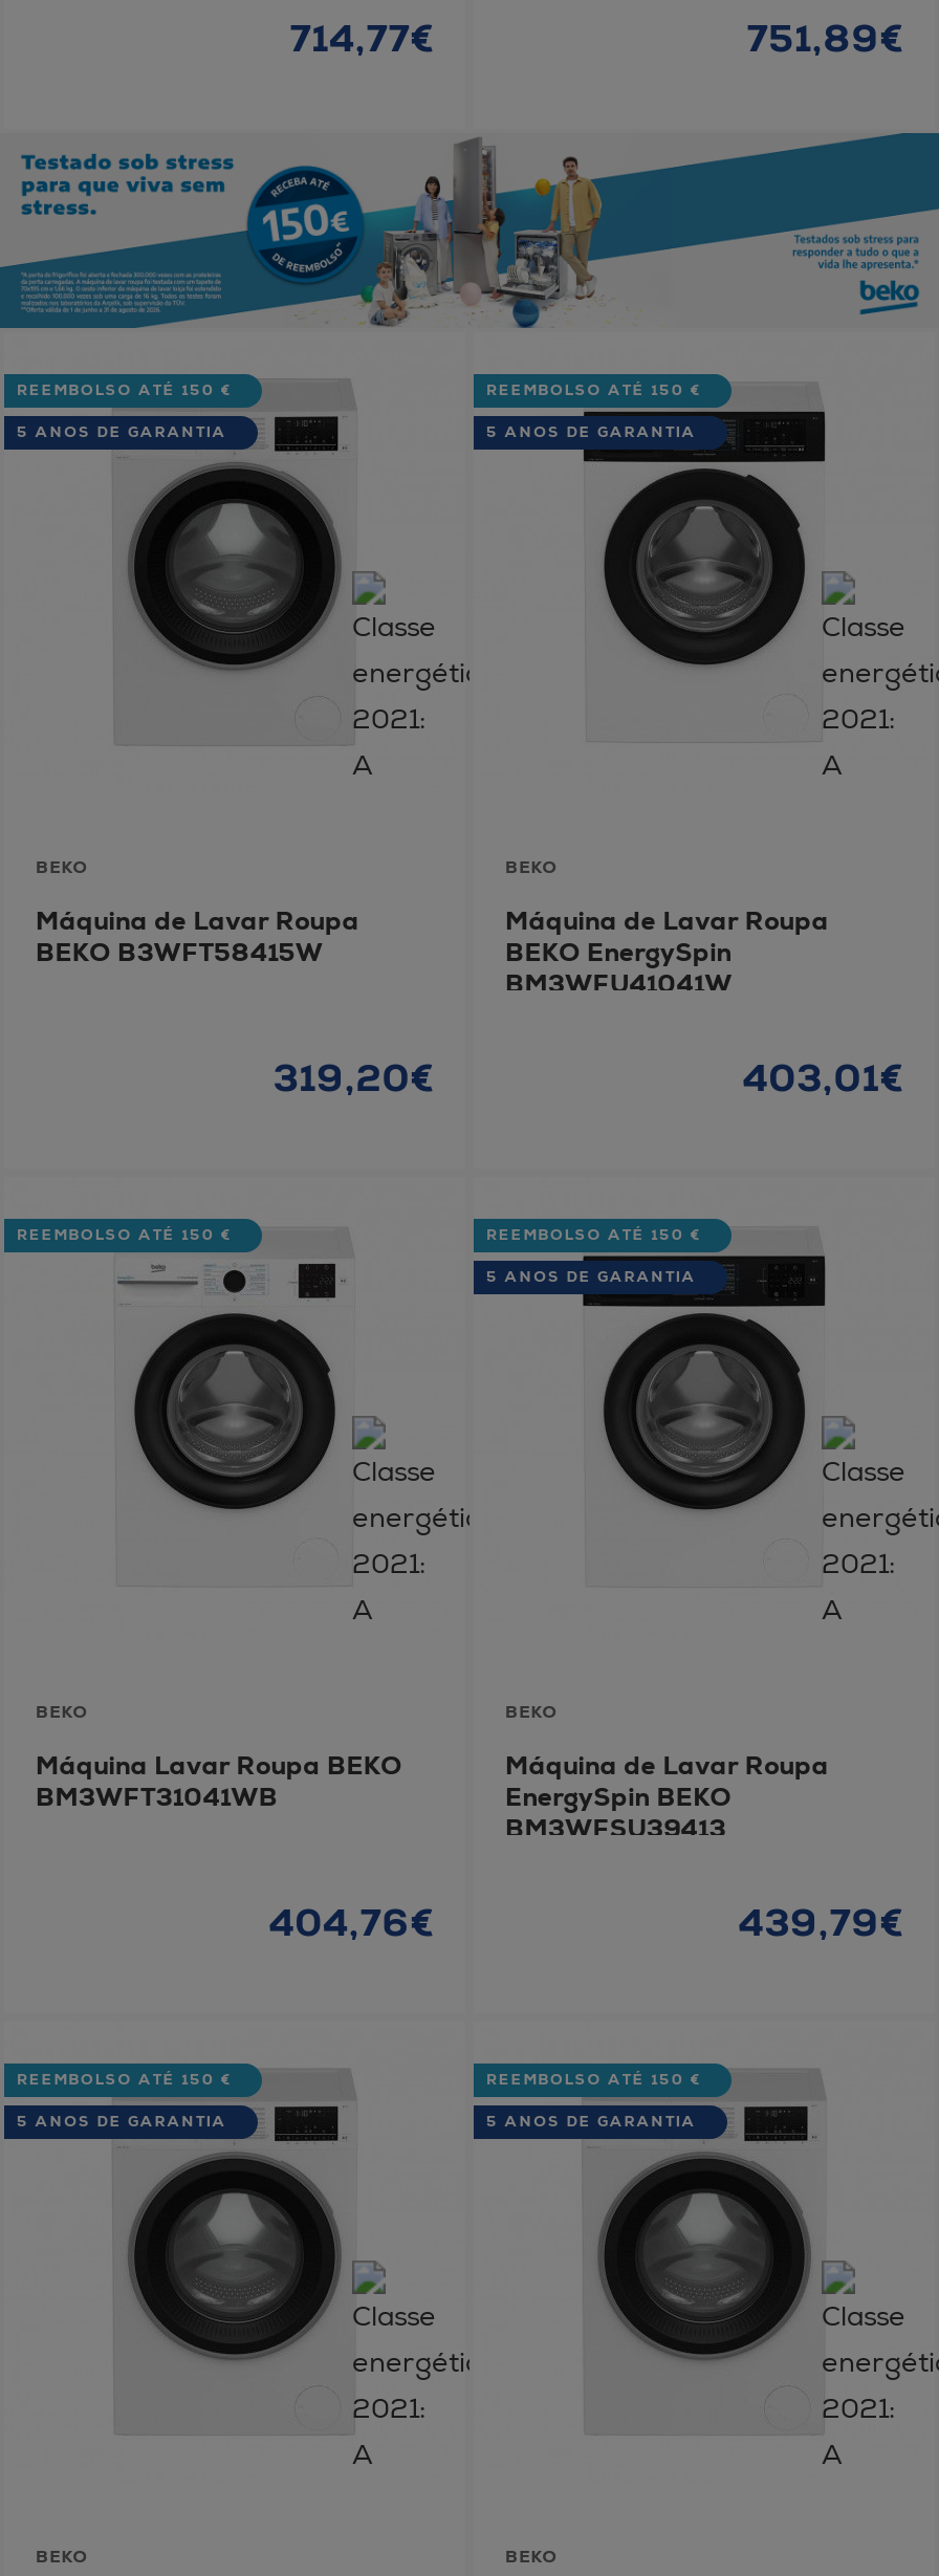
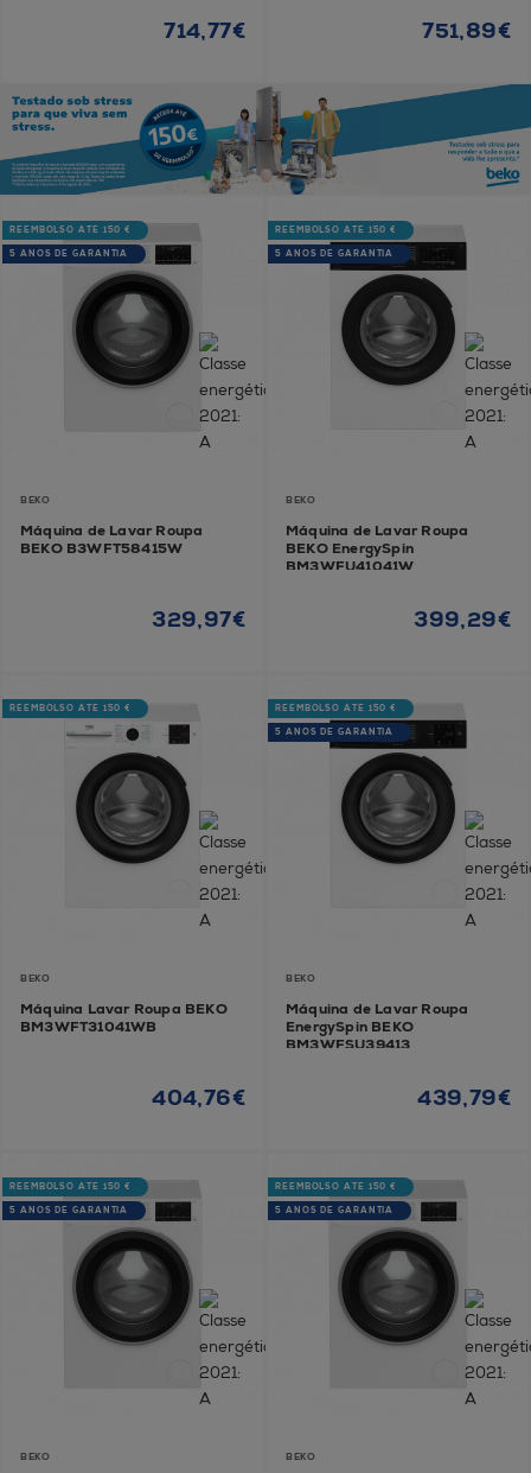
- 319,20€
+ 329,97€

- 403,01€
+ 399,29€
